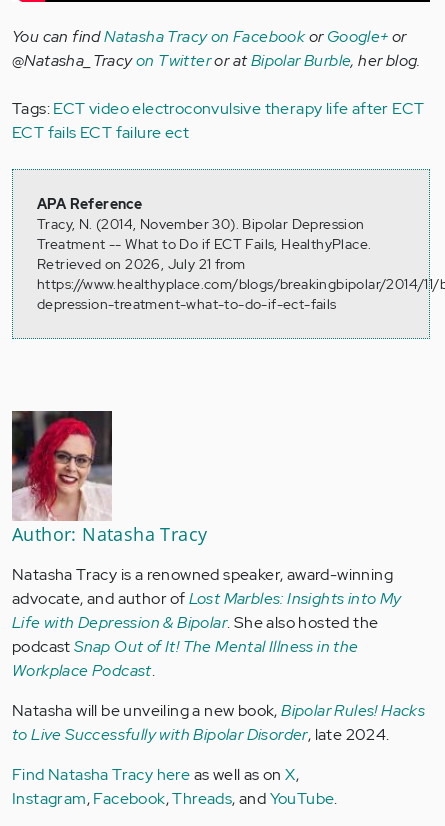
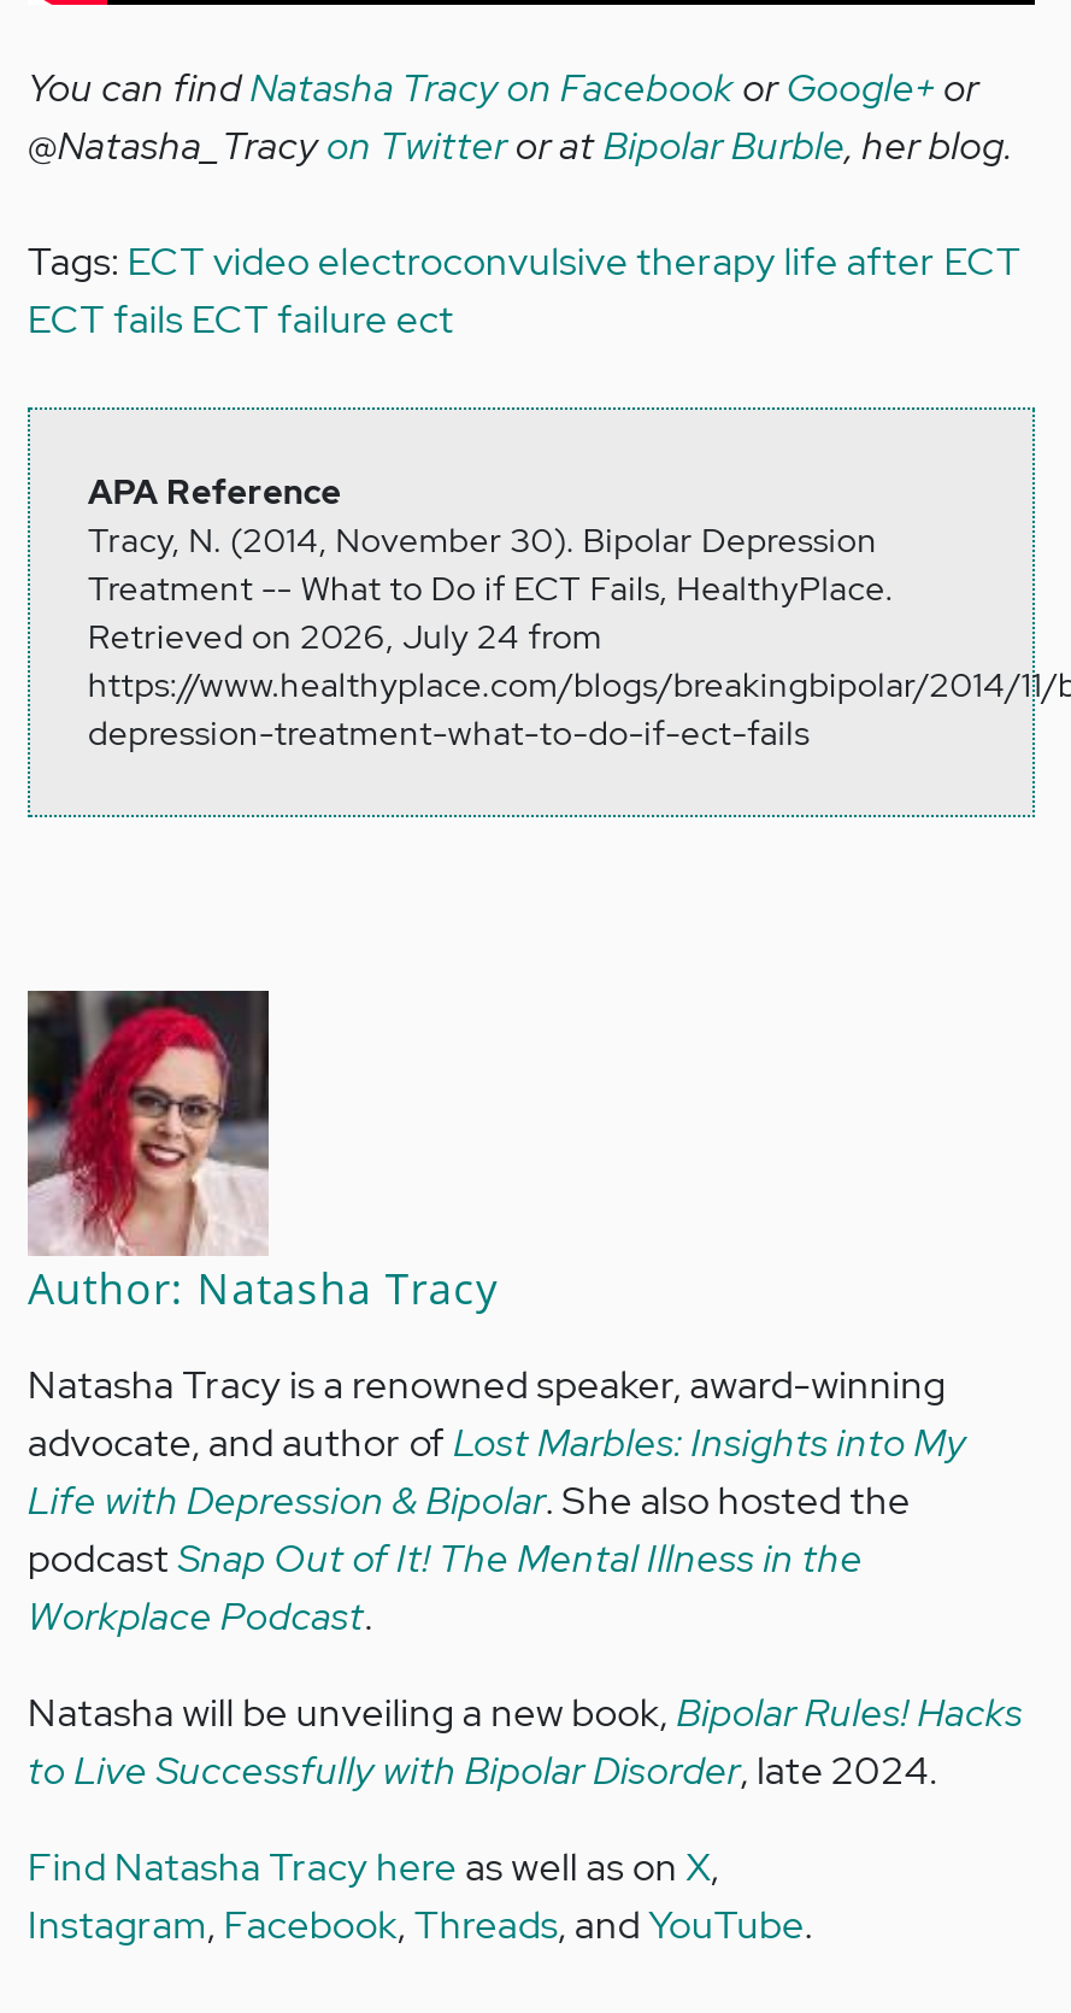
- Retrieved on 2026, July 21 from
+ Retrieved on 2026, July 24 from
